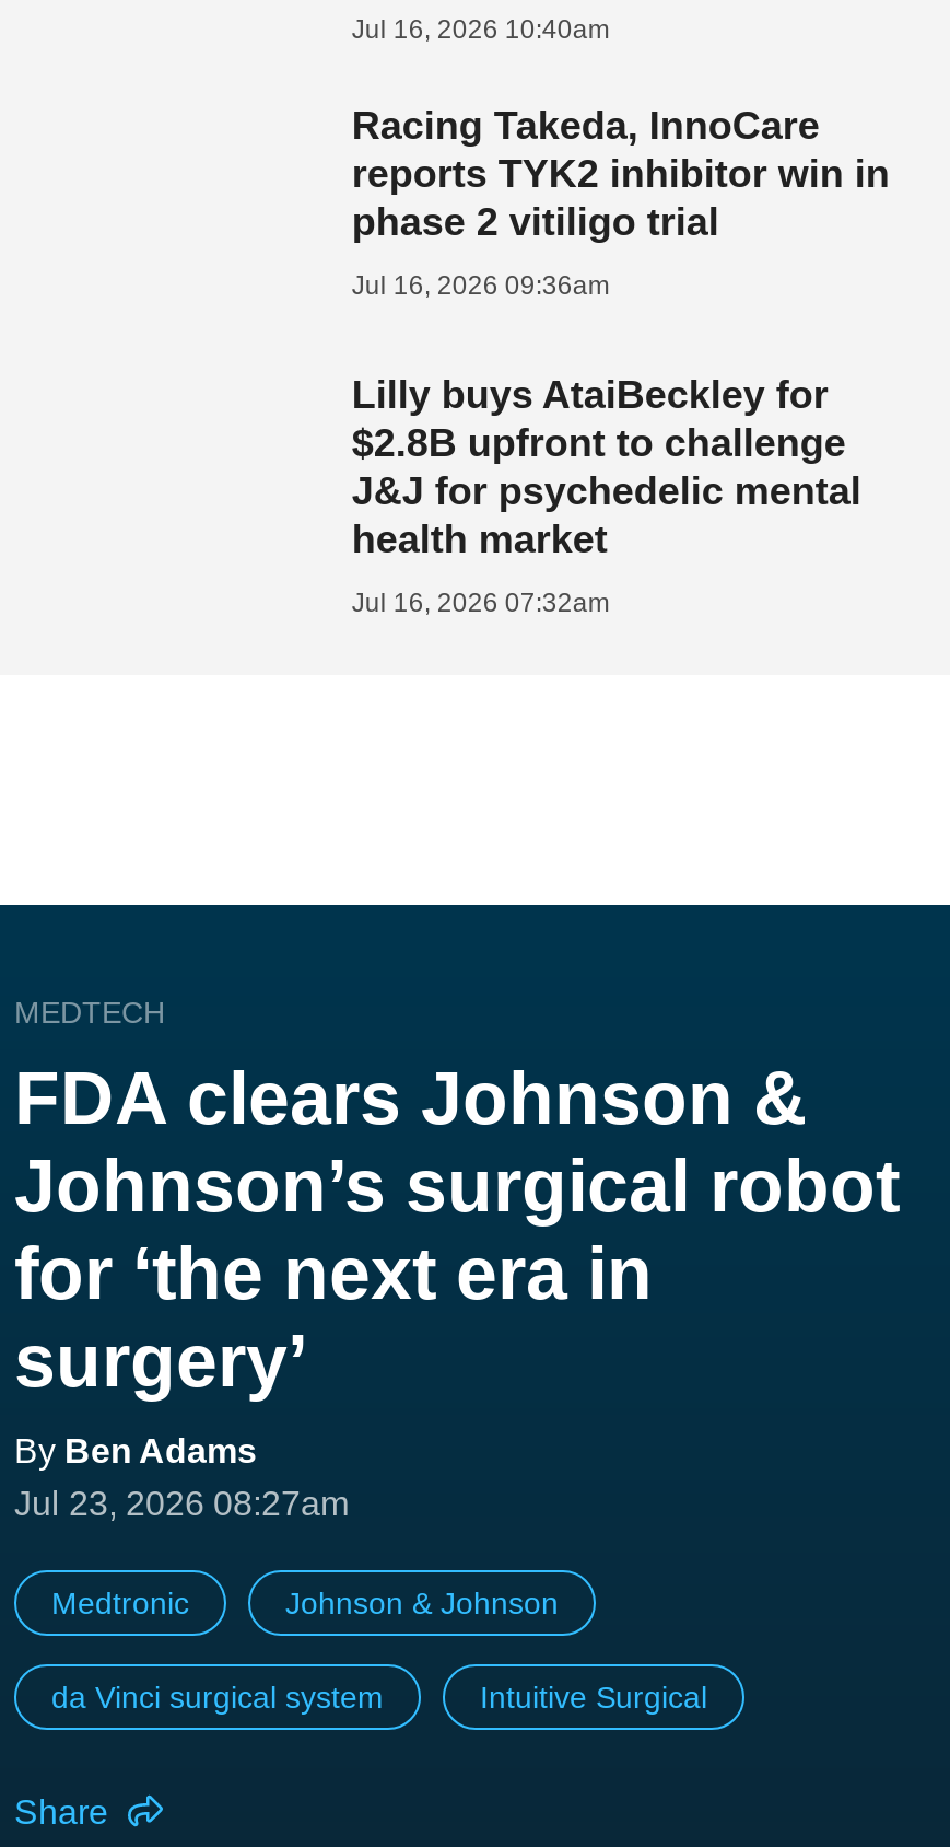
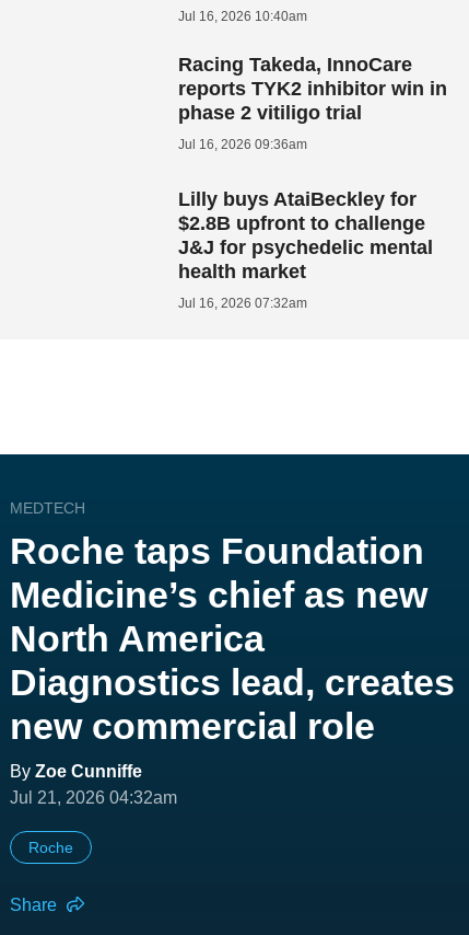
- FDA clears Johnson &
- Johnson’s surgical robot
- for ‘the next era in
- surgery’
- By Ben Adams
- Jul 23, 2026 08:27am
- Medtronic
- Johnson & Johnson
- da Vinci surgical system
- Intuitive Surgical
+ Roche taps Foundation
+ Medicine’s chief as new
+ North America
+ Diagnostics lead, creates
+ new commercial role
+ By Zoe Cunniffe
+ Jul 21, 2026 04:32am
+ Roche
